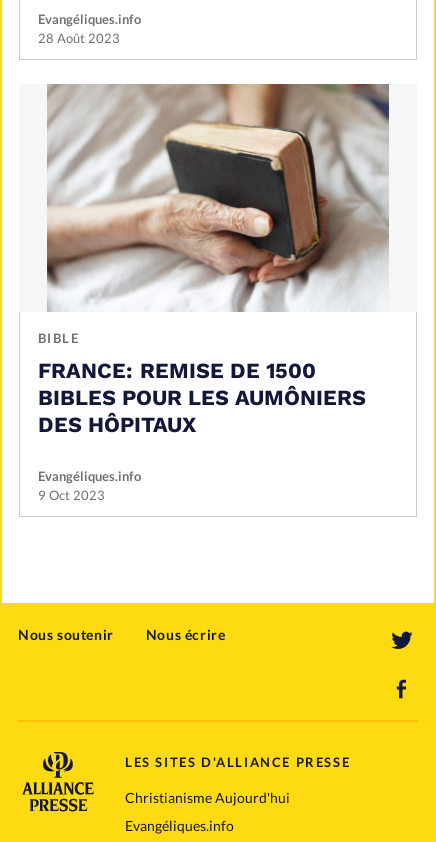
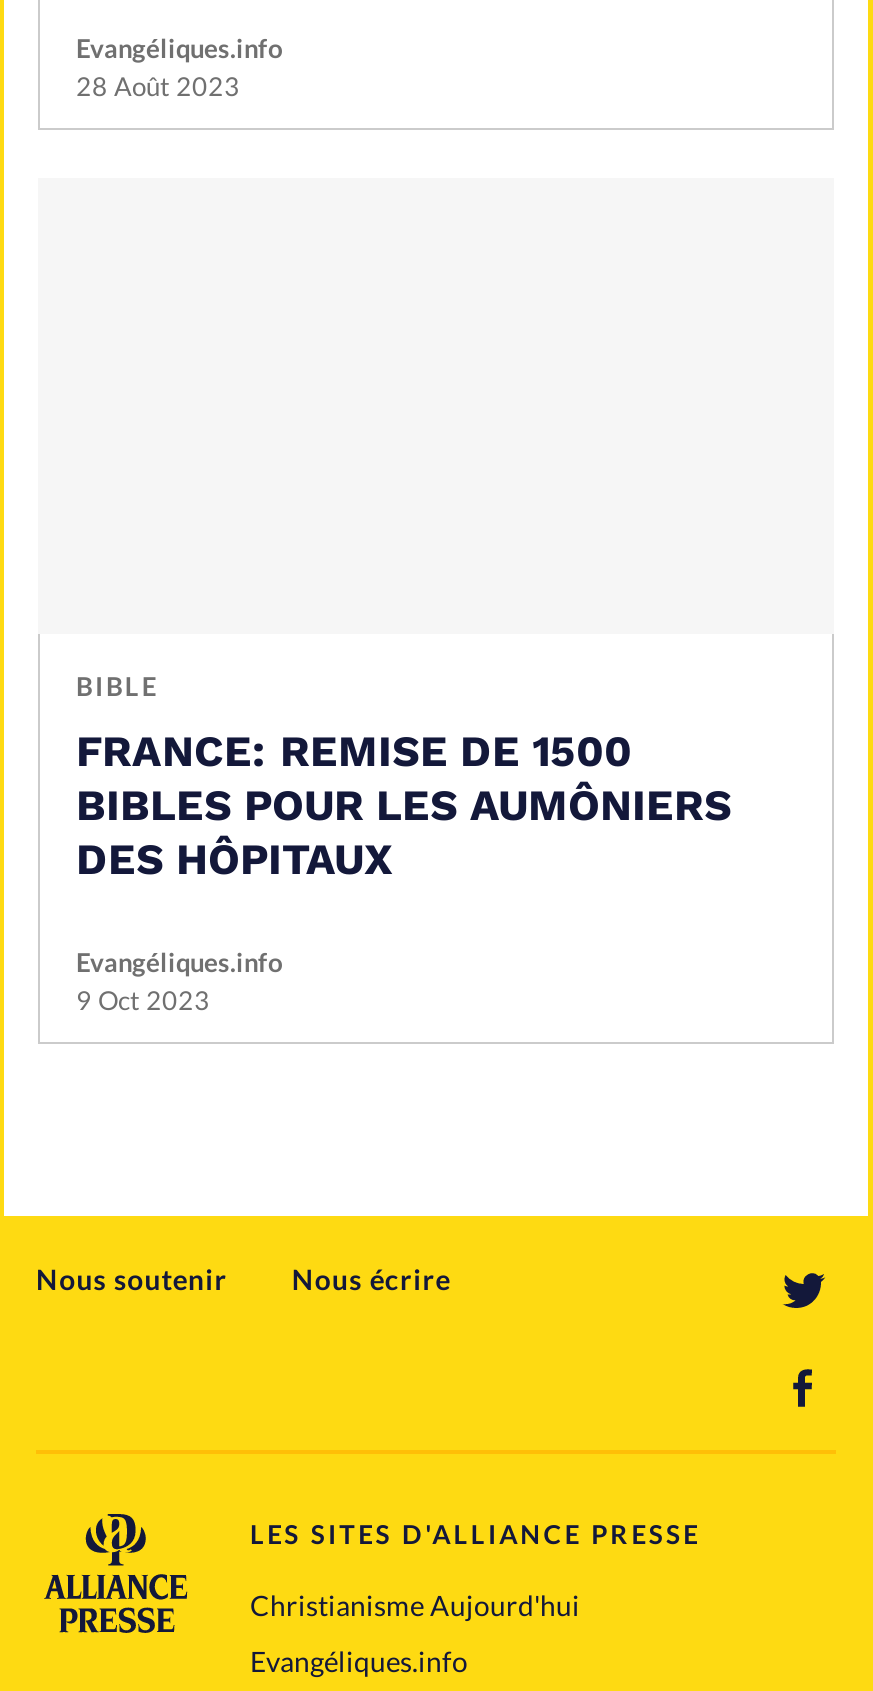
- [image]
